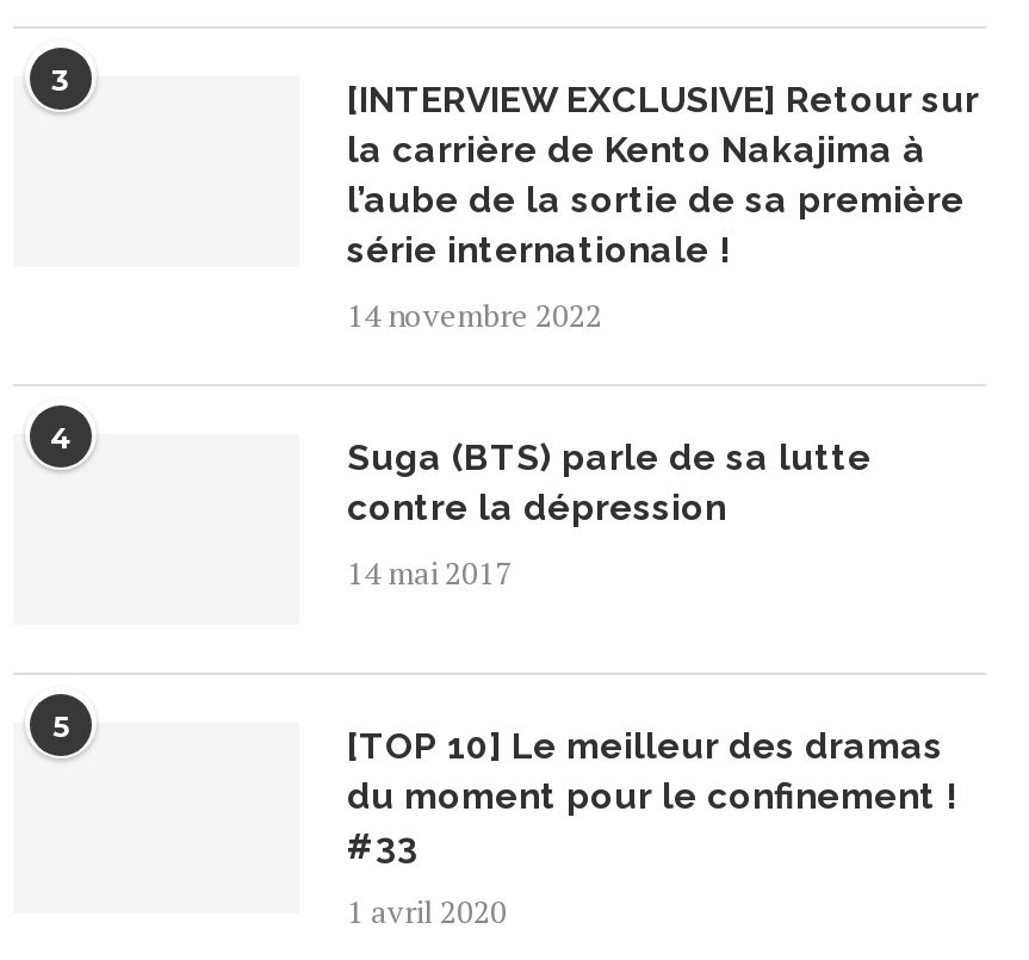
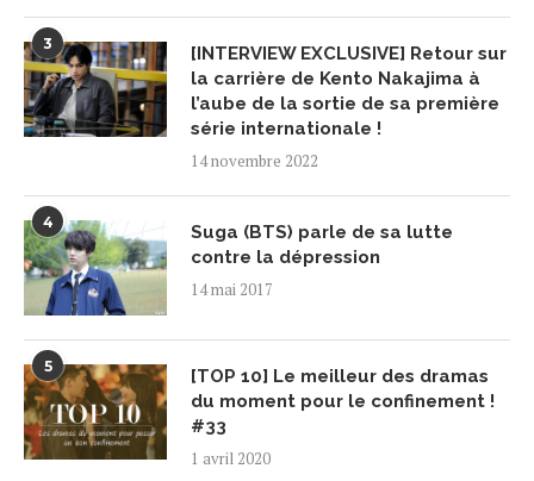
+ [image]

+ [image]

+ [image]
